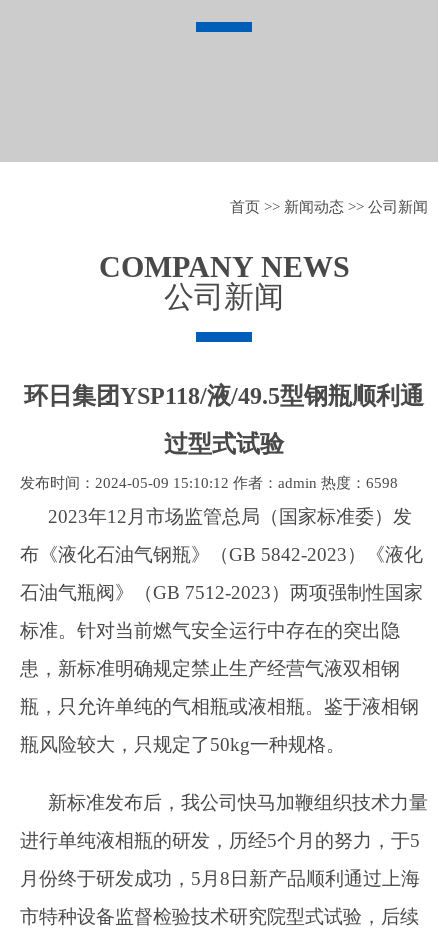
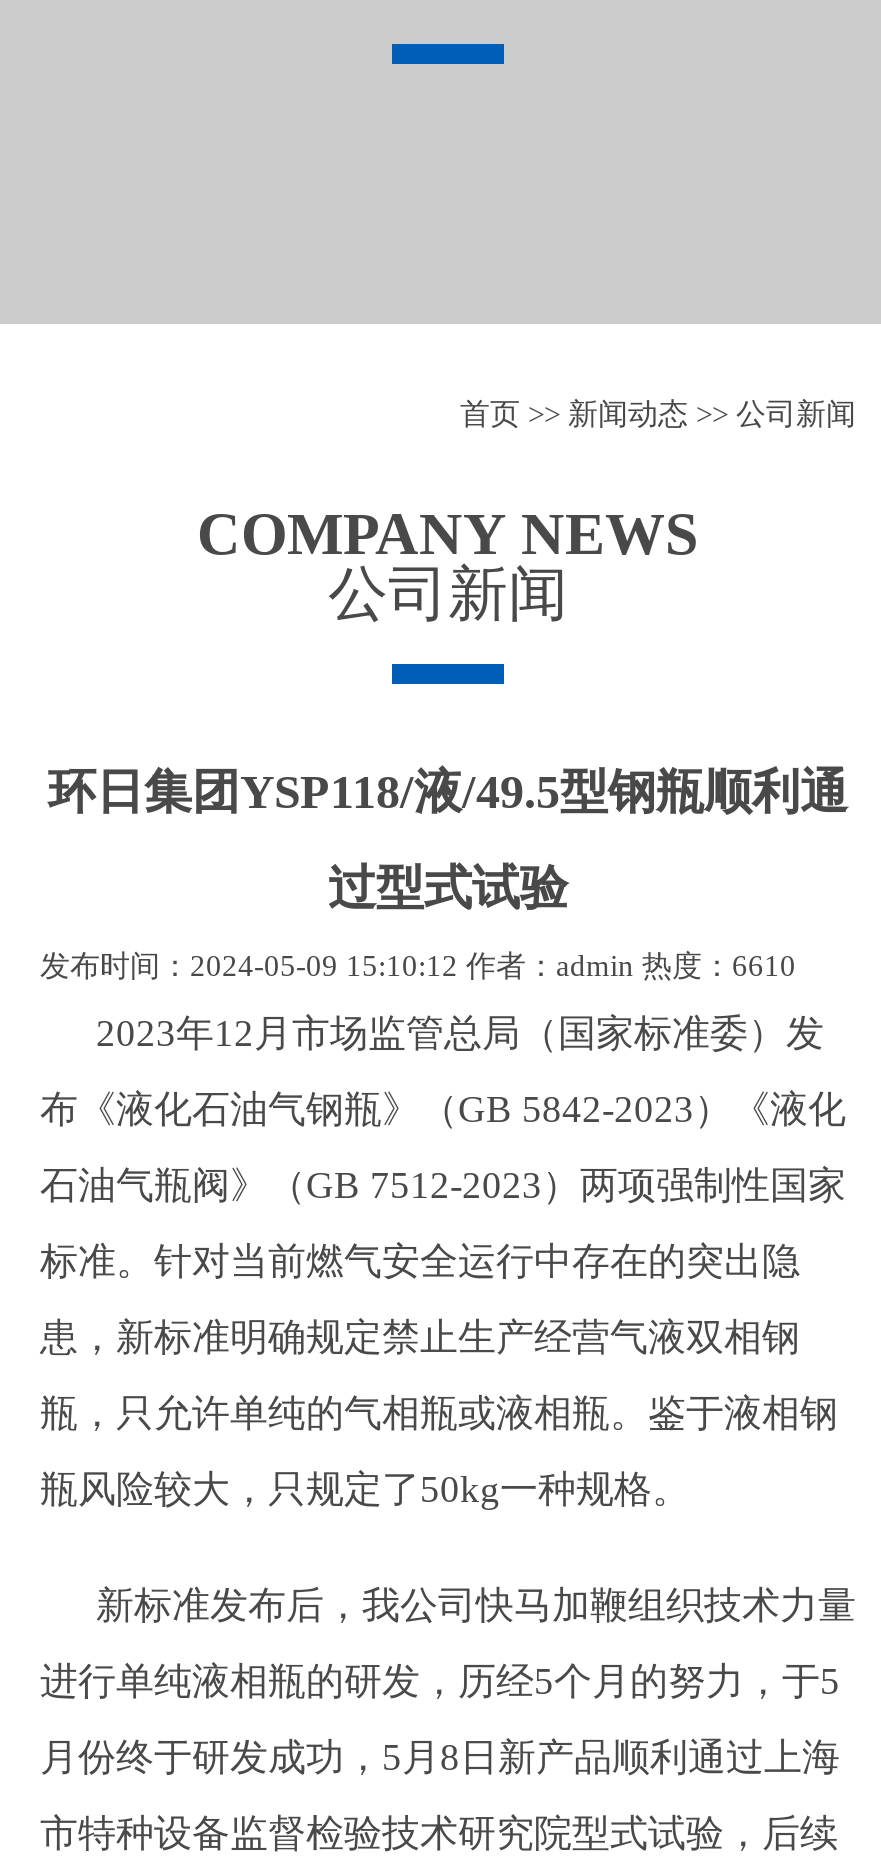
- 发布时间：2024-05-09 15:10:12 作者：admin 热度：6598
+ 发布时间：2024-05-09 15:10:12 作者：admin 热度：6610
